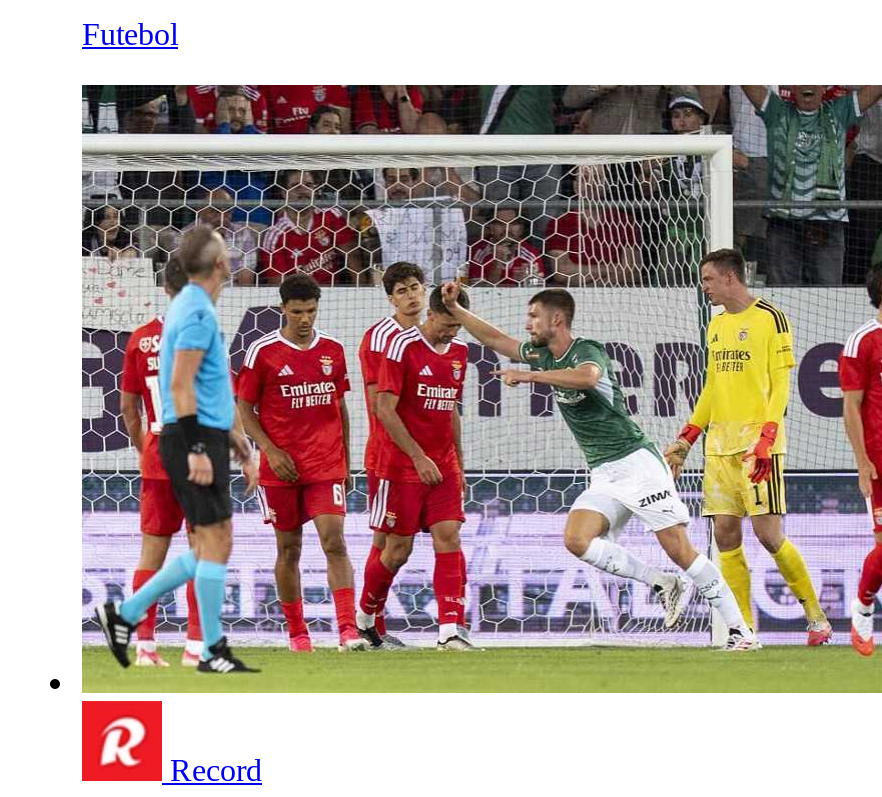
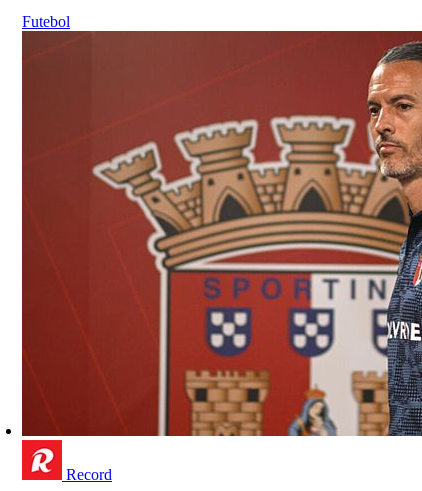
- [image]
+ [image]
